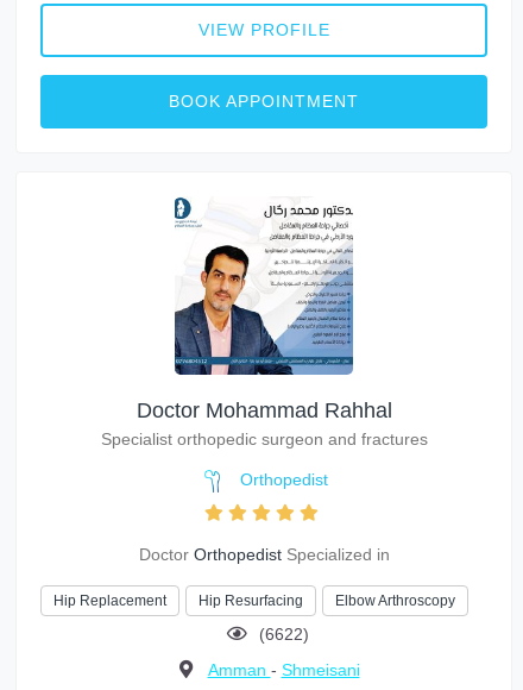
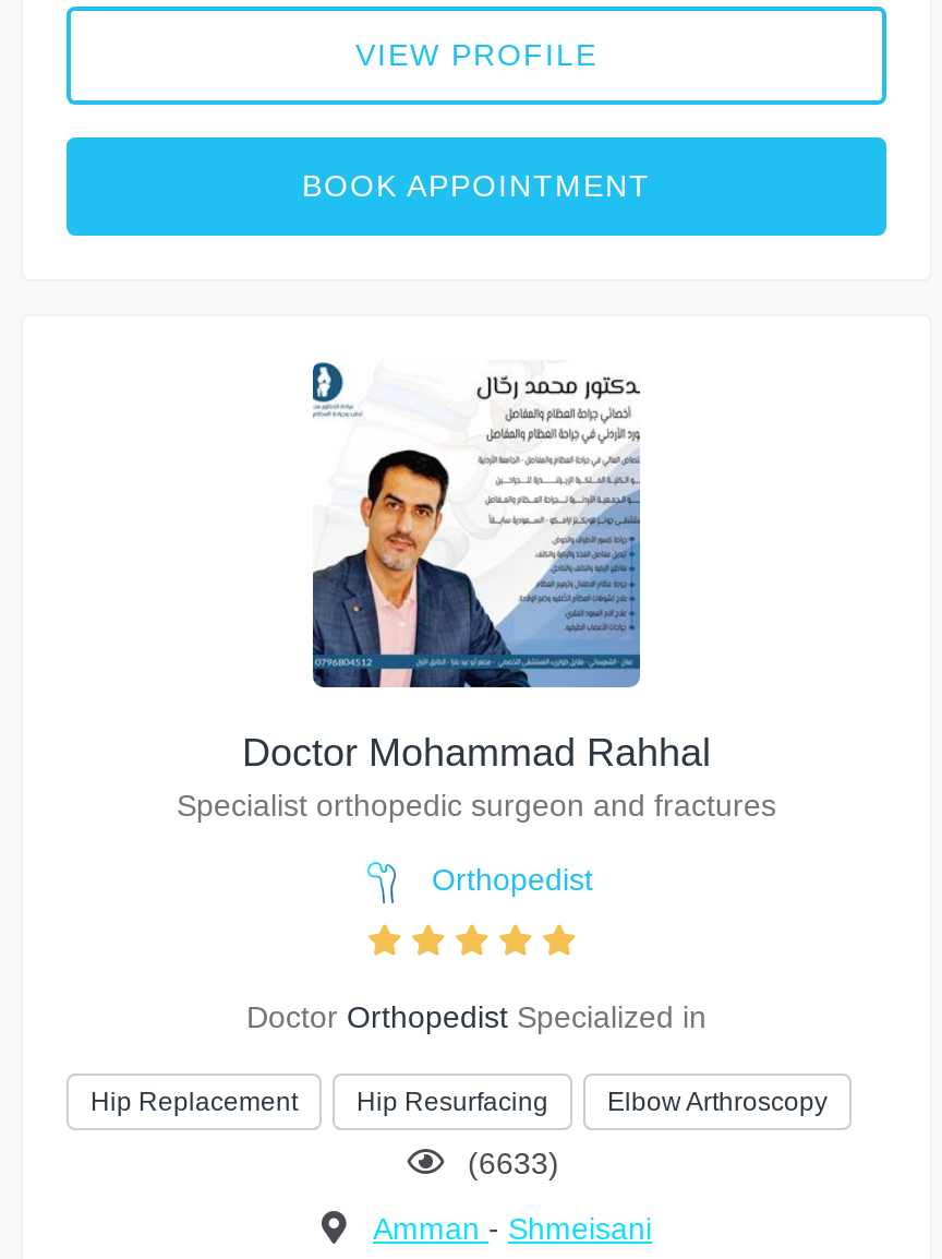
- (6622)
+ (6633)
